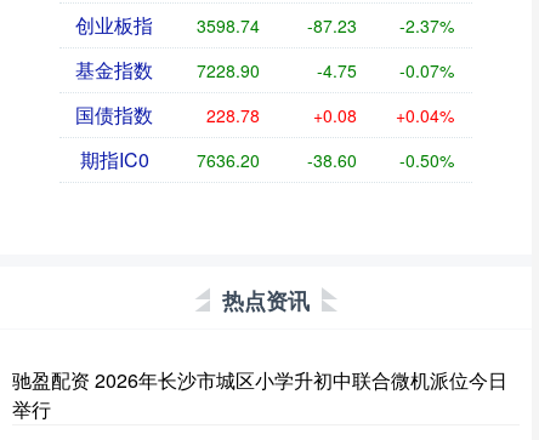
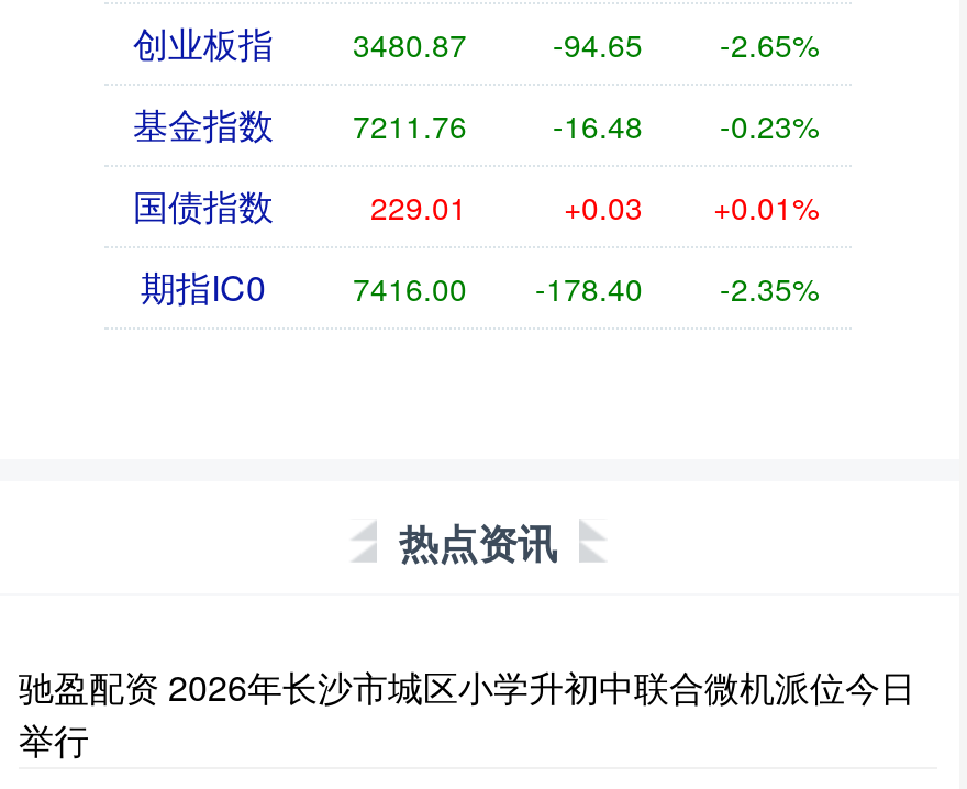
- 3598.74
+ 3480.87

- -87.23
+ -94.65

- -2.37%
+ -2.65%

- 7228.90
+ 7211.76

- -4.75
+ -16.48

- -0.07%
+ -0.23%

- 228.78
+ 229.01

- +0.08
+ +0.03

- +0.04%
+ +0.01%

- 7636.20
+ 7416.00

- -38.60
+ -178.40

- -0.50%
+ -2.35%
